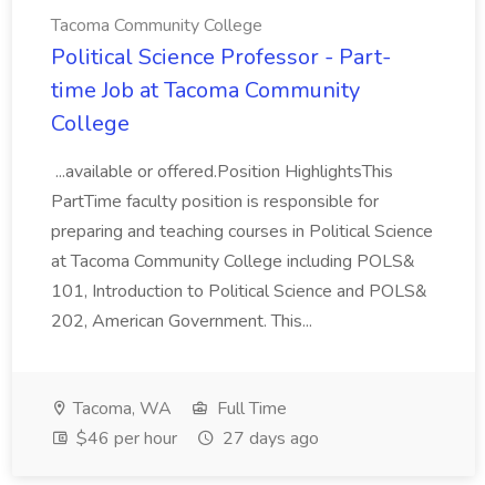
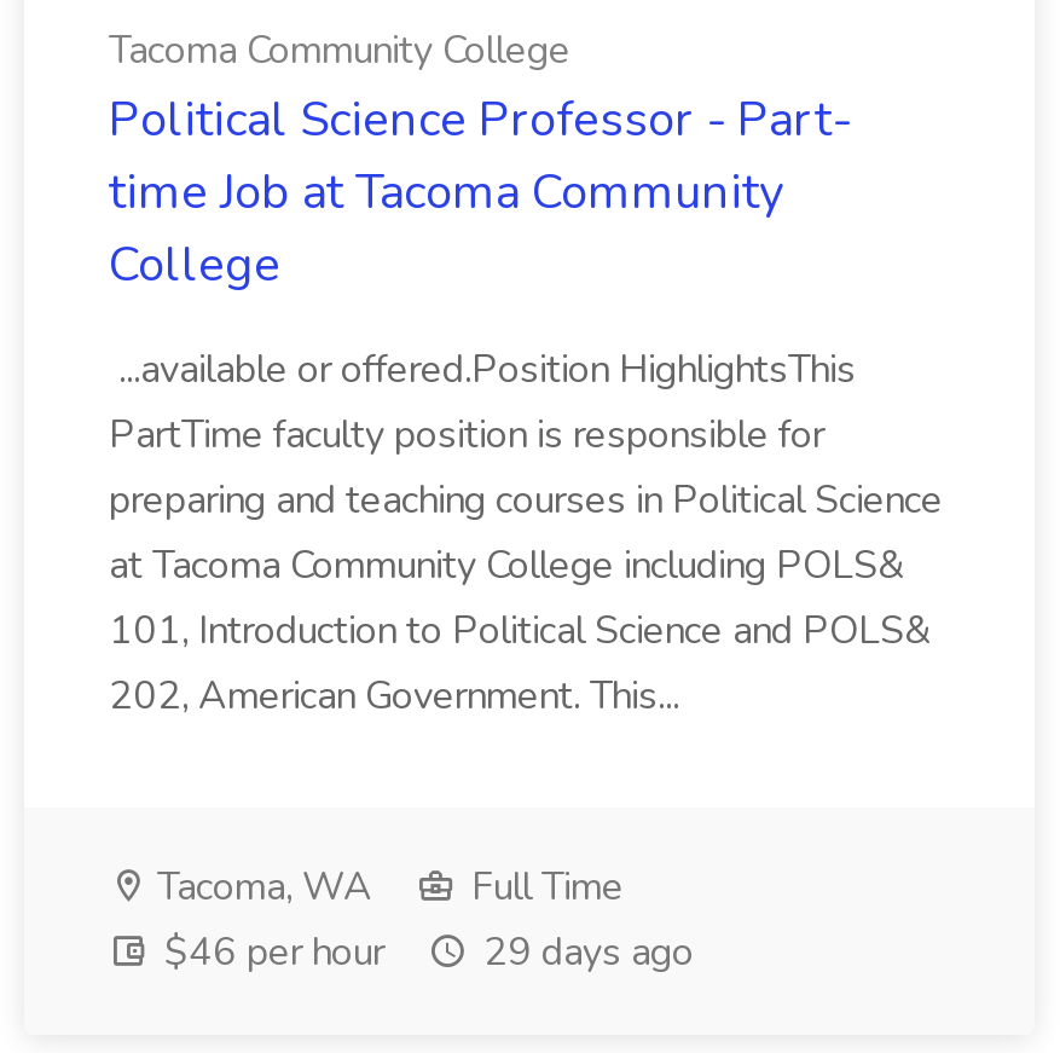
- $46 per hour 27 days ago
+ $46 per hour 29 days ago
